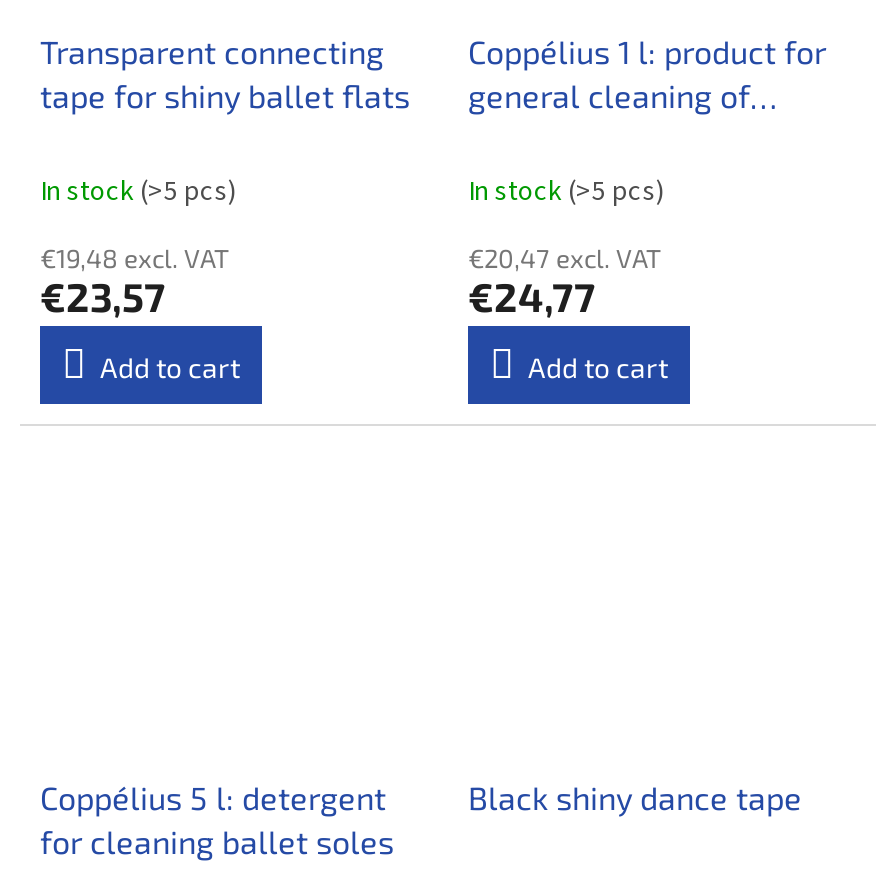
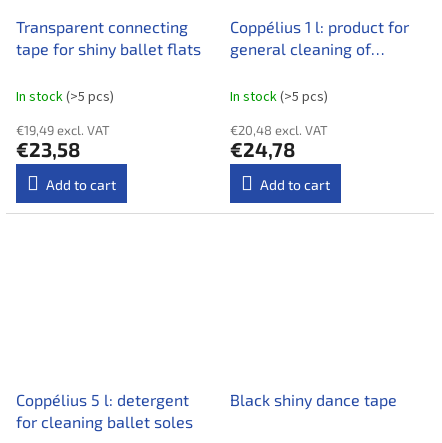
- €19,48 excl. VAT
+ €19,49 excl. VAT

- €20,47 excl. VAT
+ €20,48 excl. VAT

- €23,57
+ €23,58

- €24,77
+ €24,78
